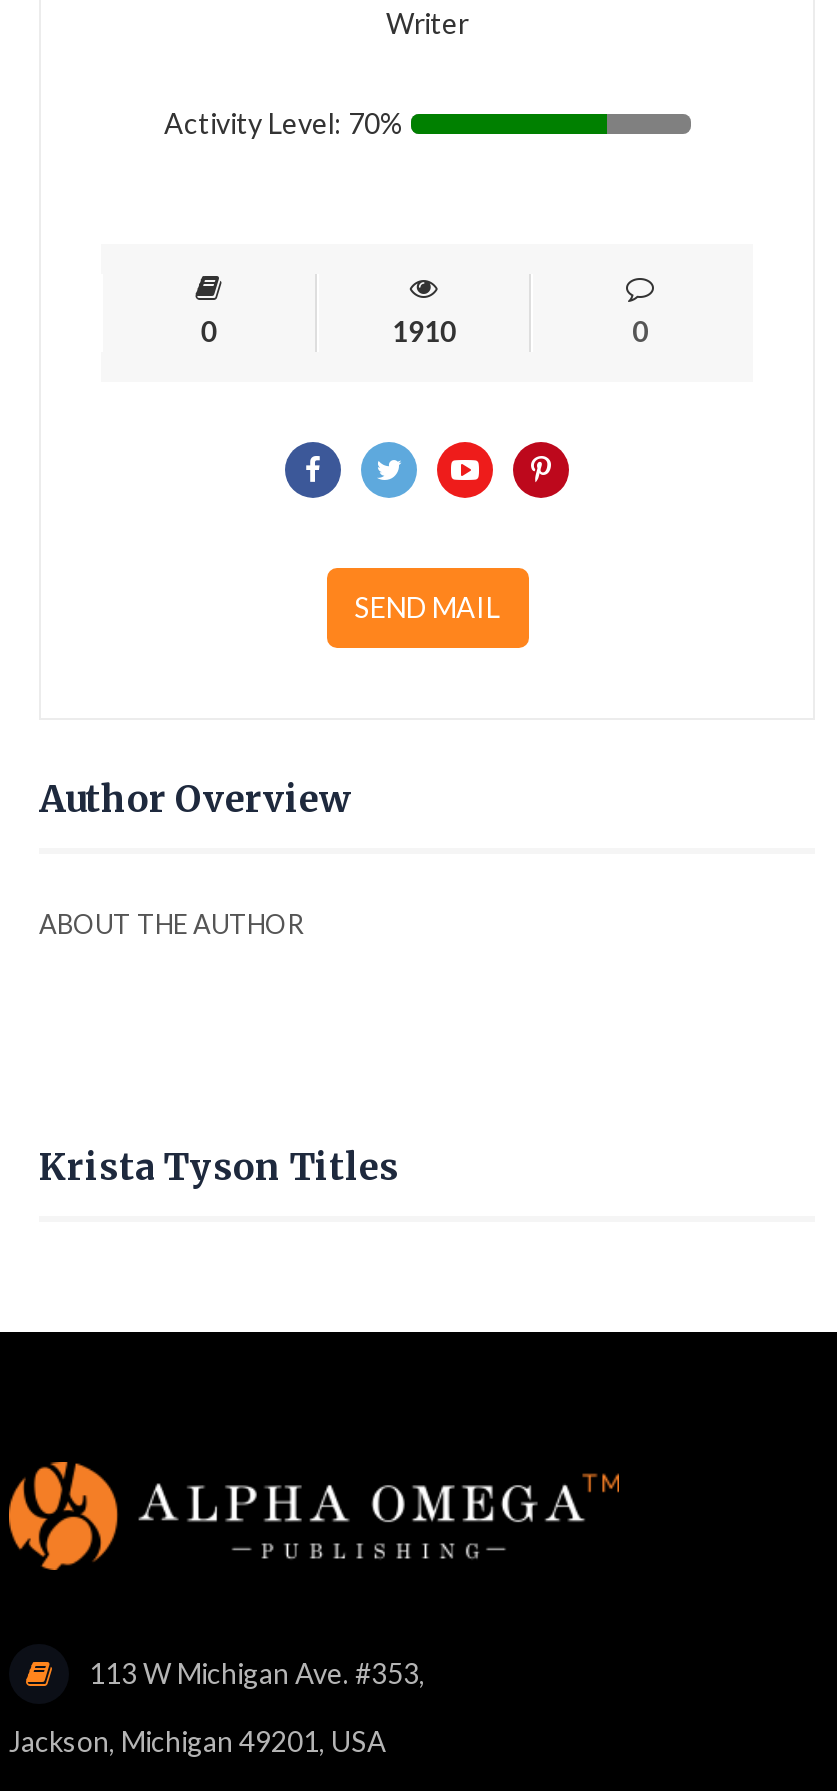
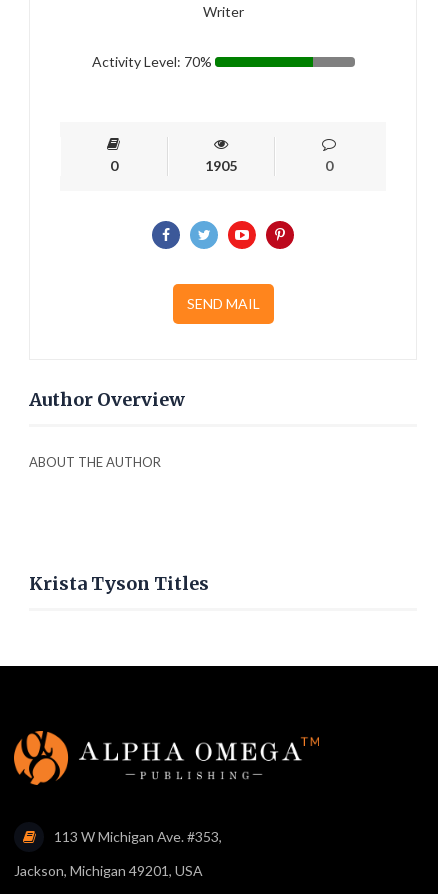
- 1910
+ 1905
